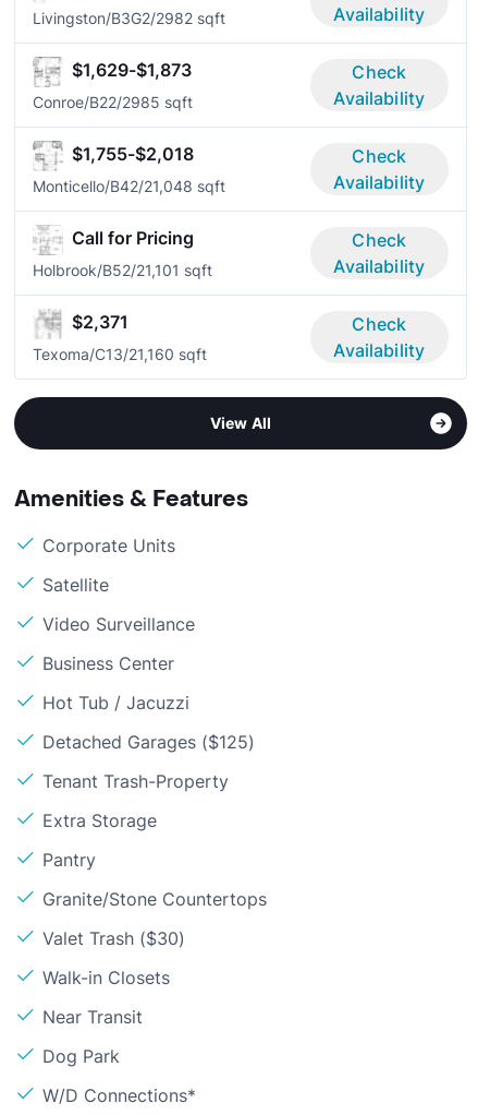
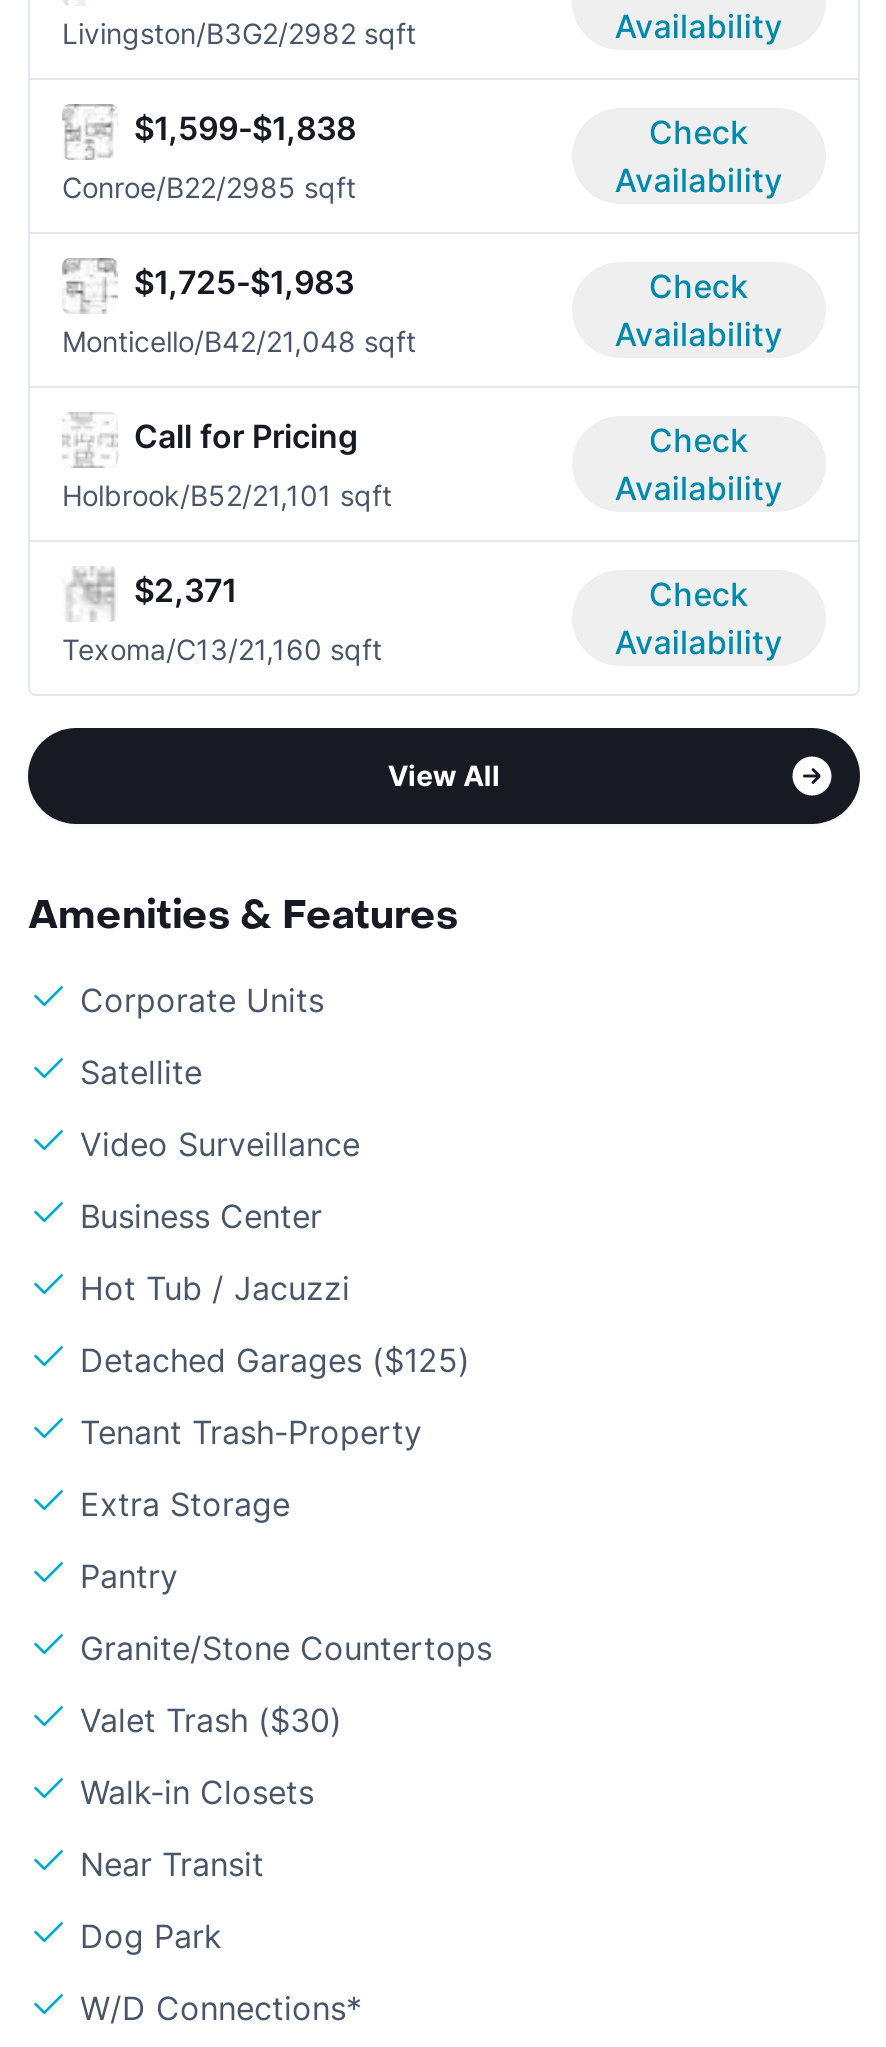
- $1,629-$1,873
+ $1,599-$1,838

- $1,755-$2,018
+ $1,725-$1,983
